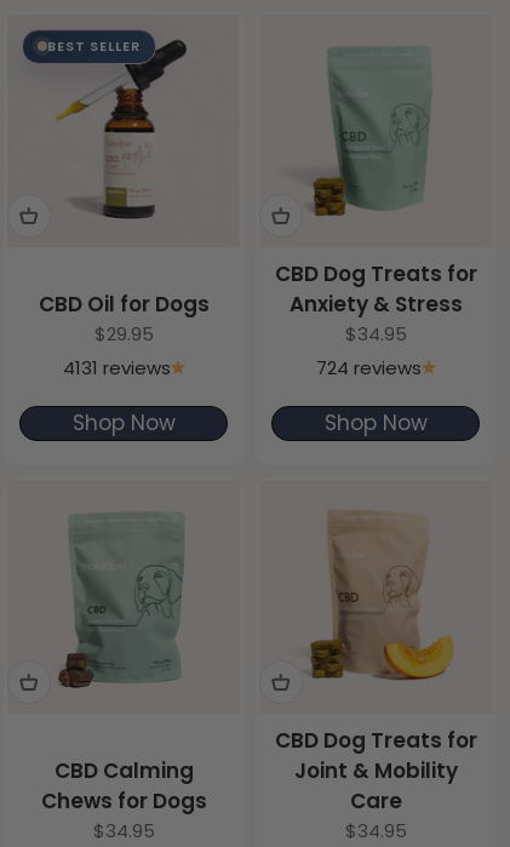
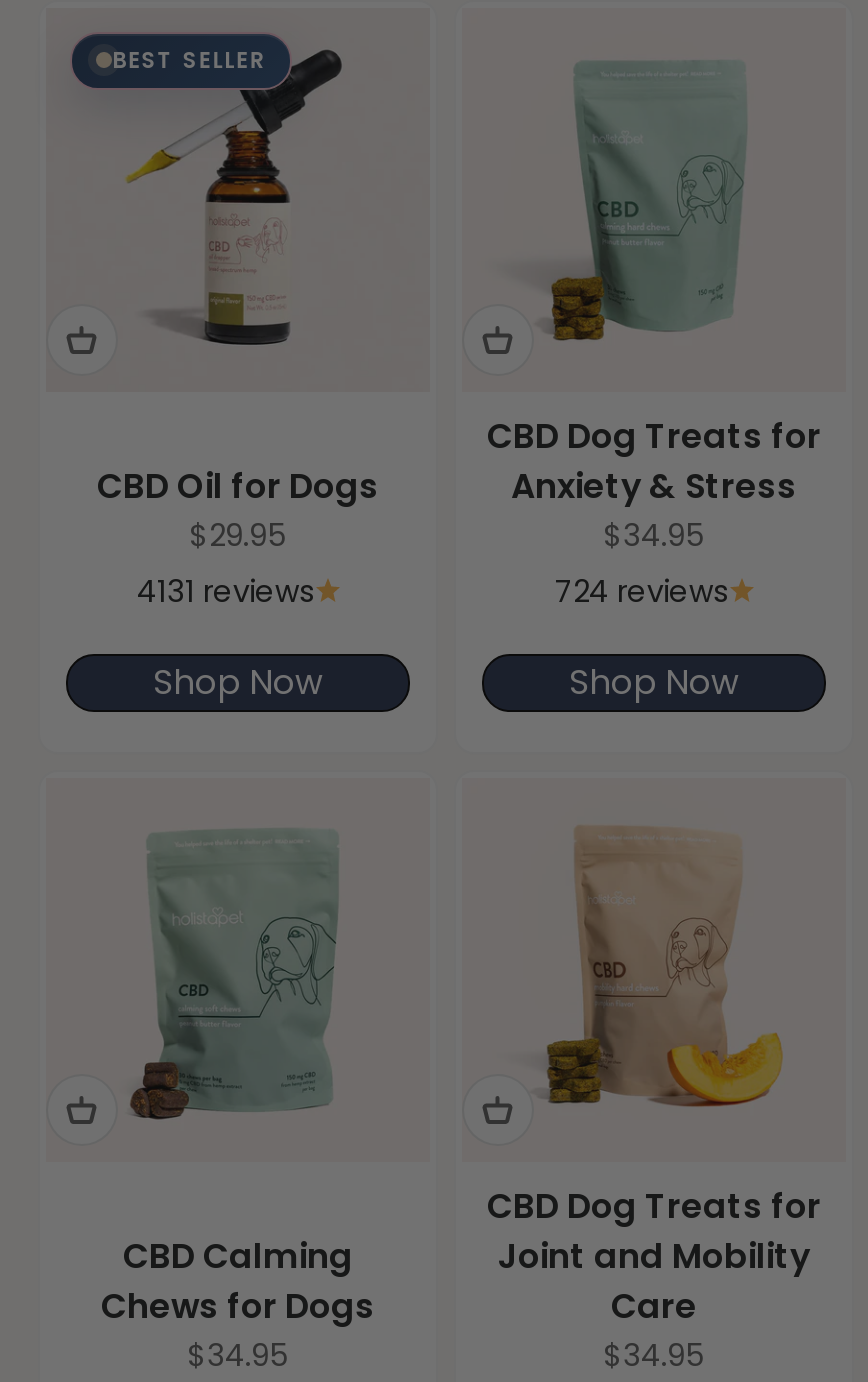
- Joint & Mobility
+ Joint and Mobility
